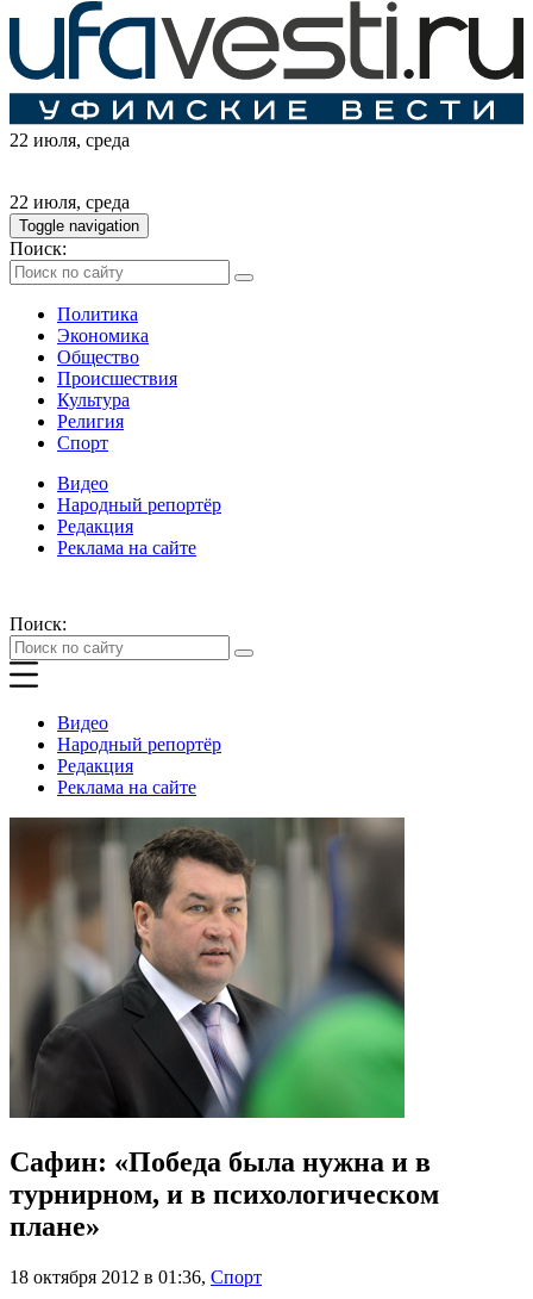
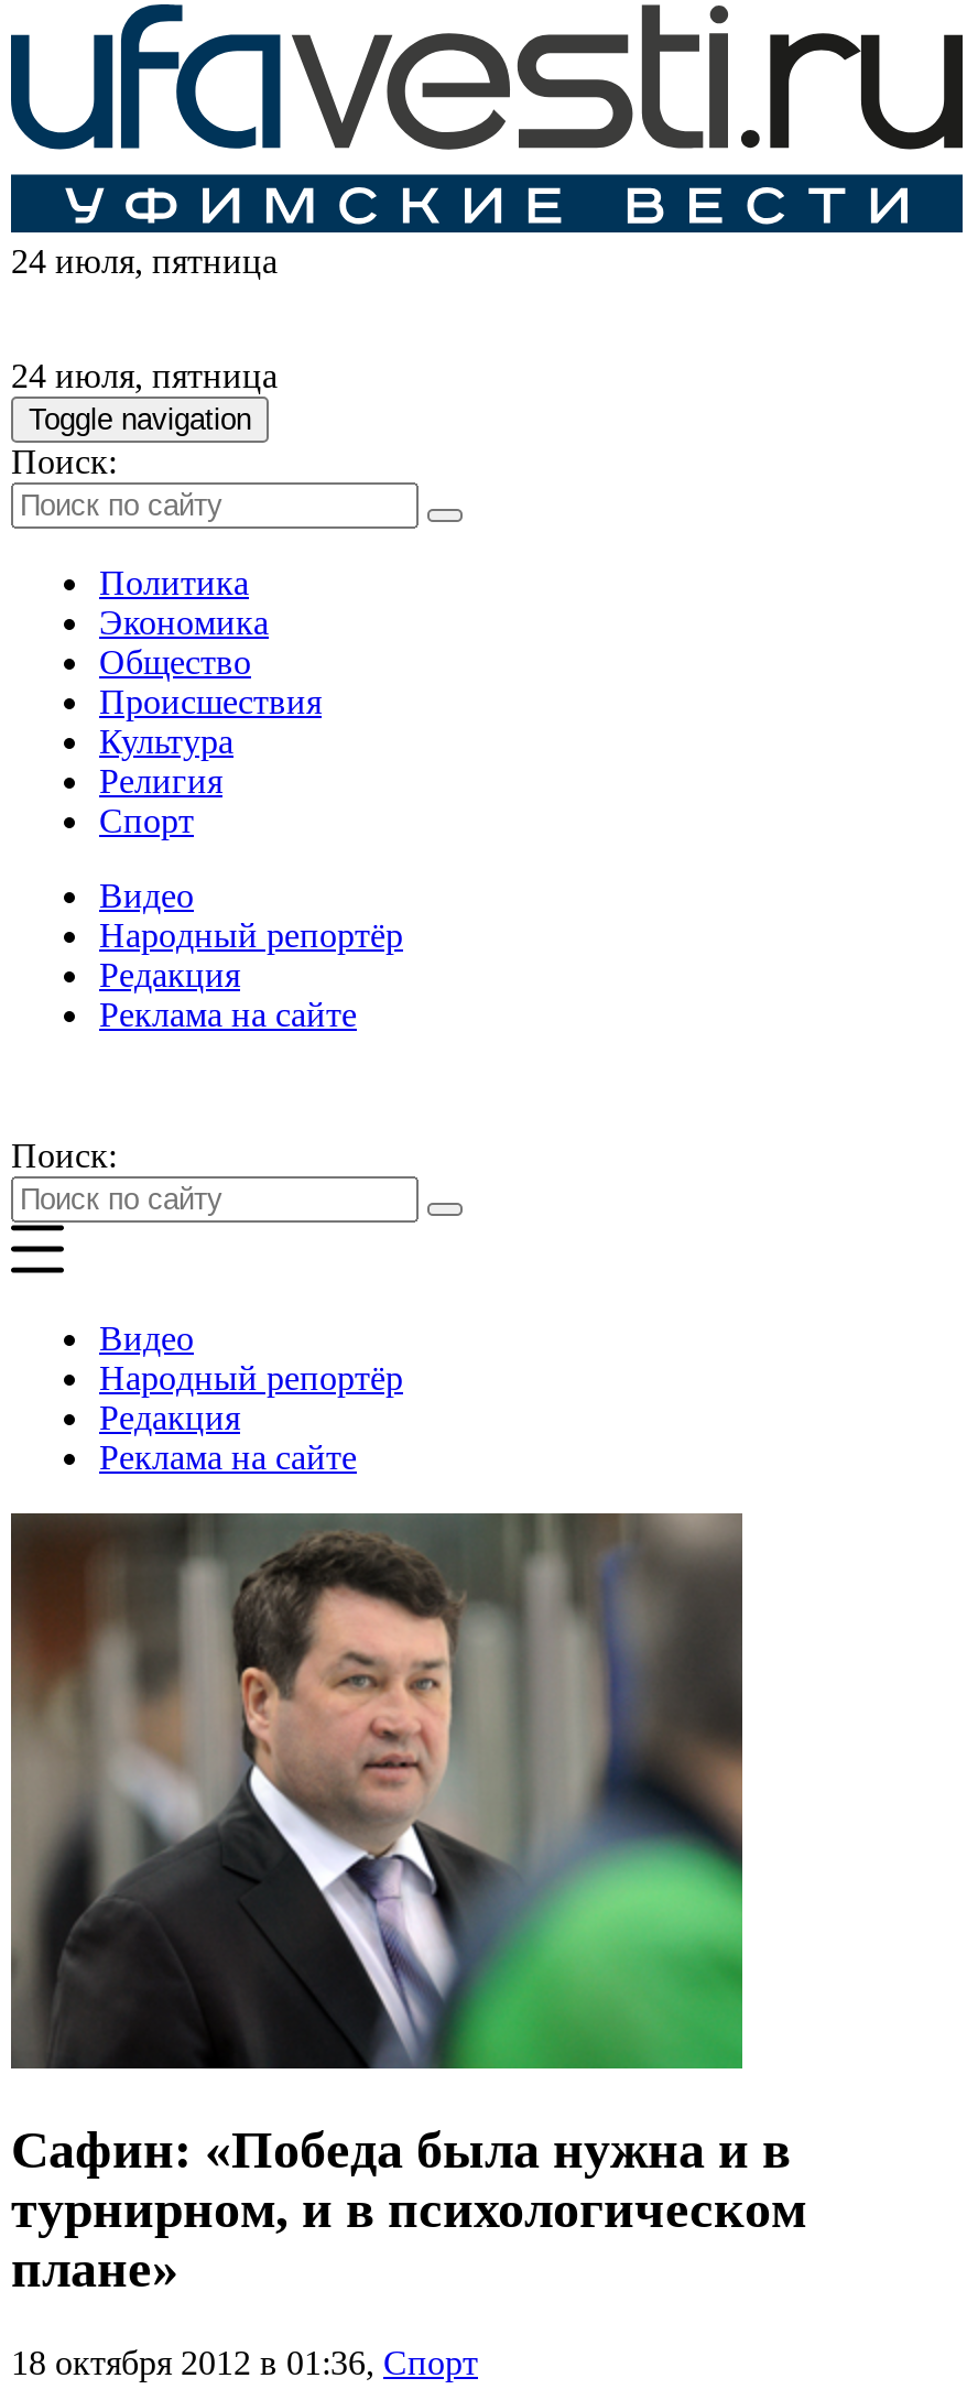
- 22 июля, среда
+ 24 июля, пятница

- 22 июля, среда
+ 24 июля, пятница
